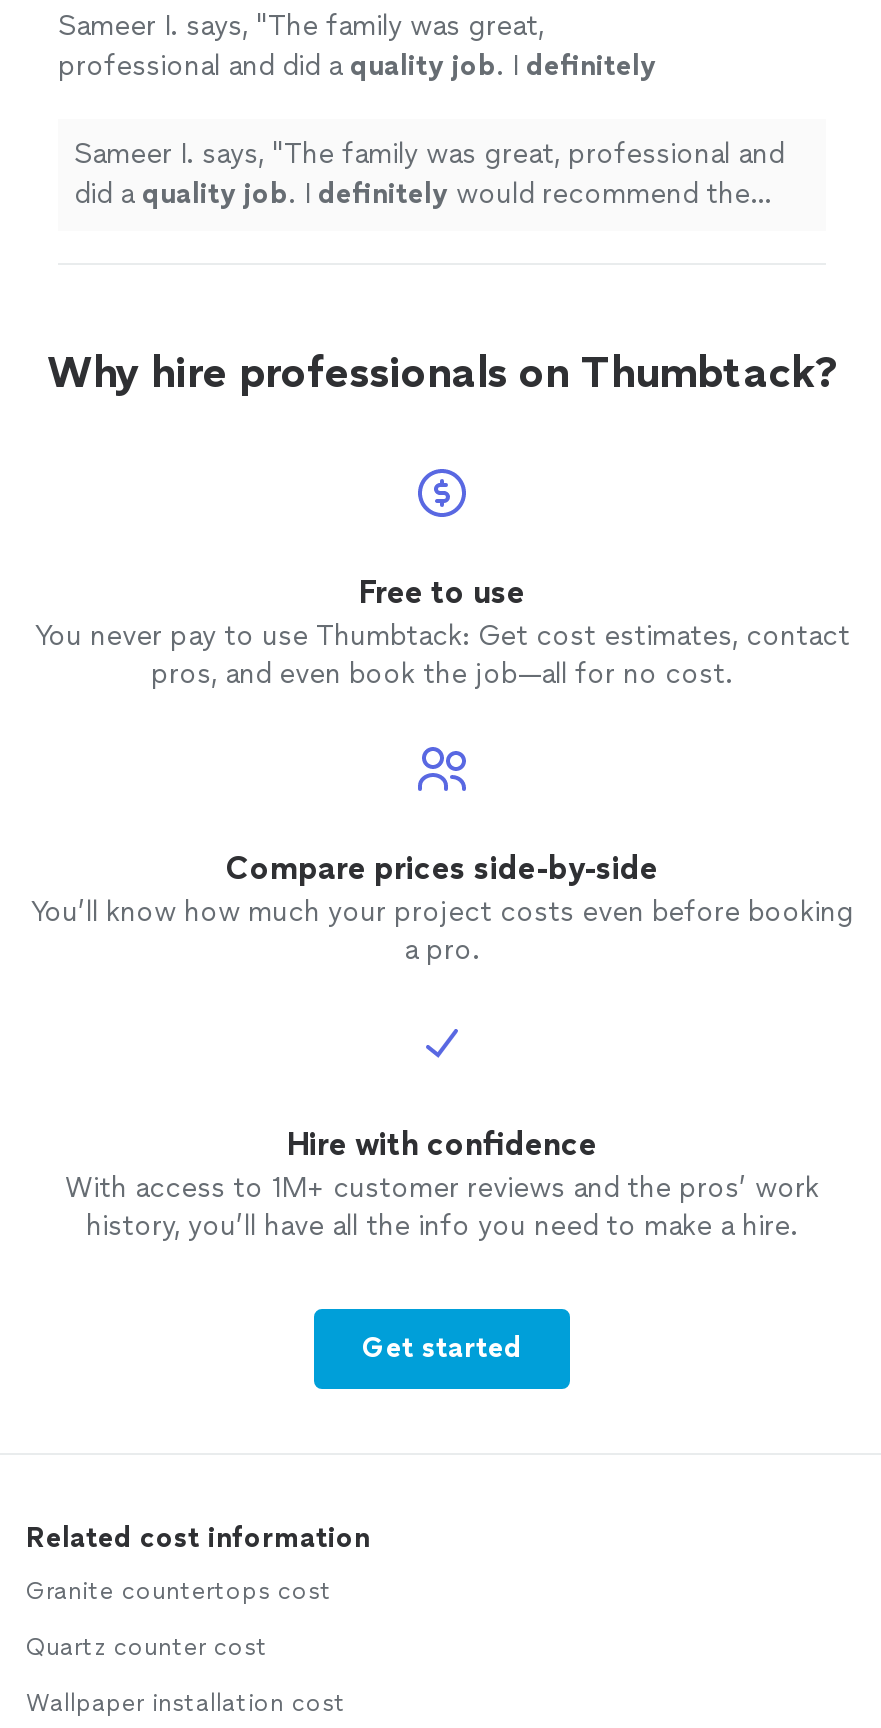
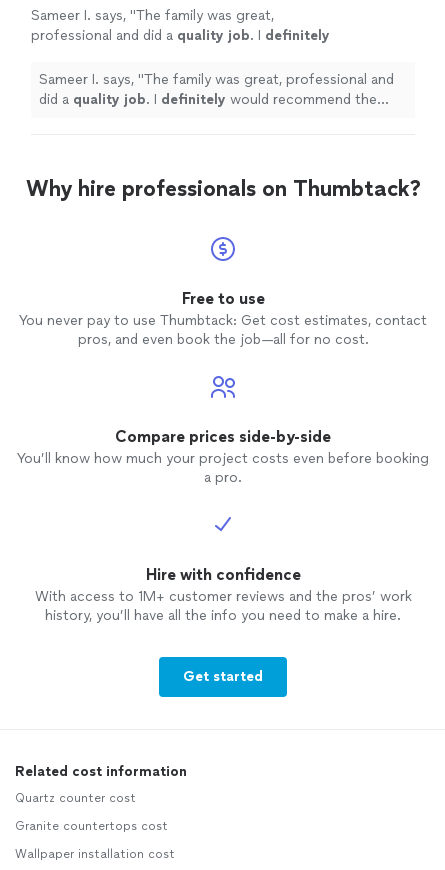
moved down: Granite countertops cost

moved up: Quartz counter cost
